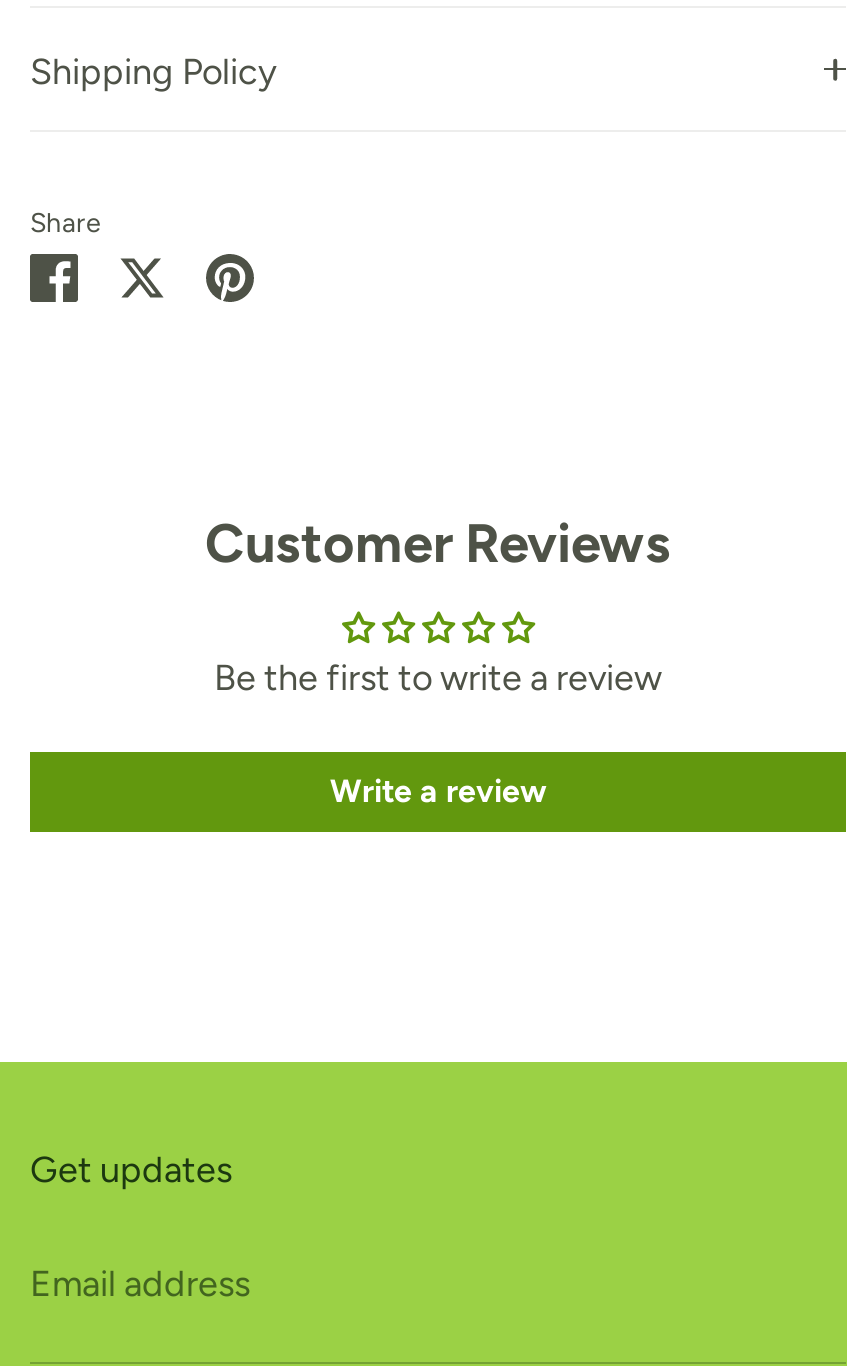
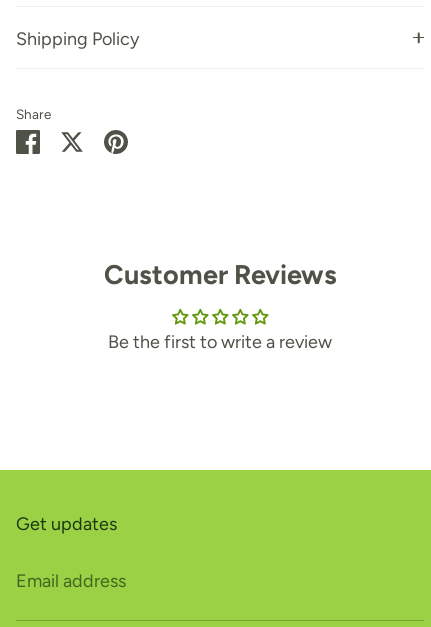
- Write a review
